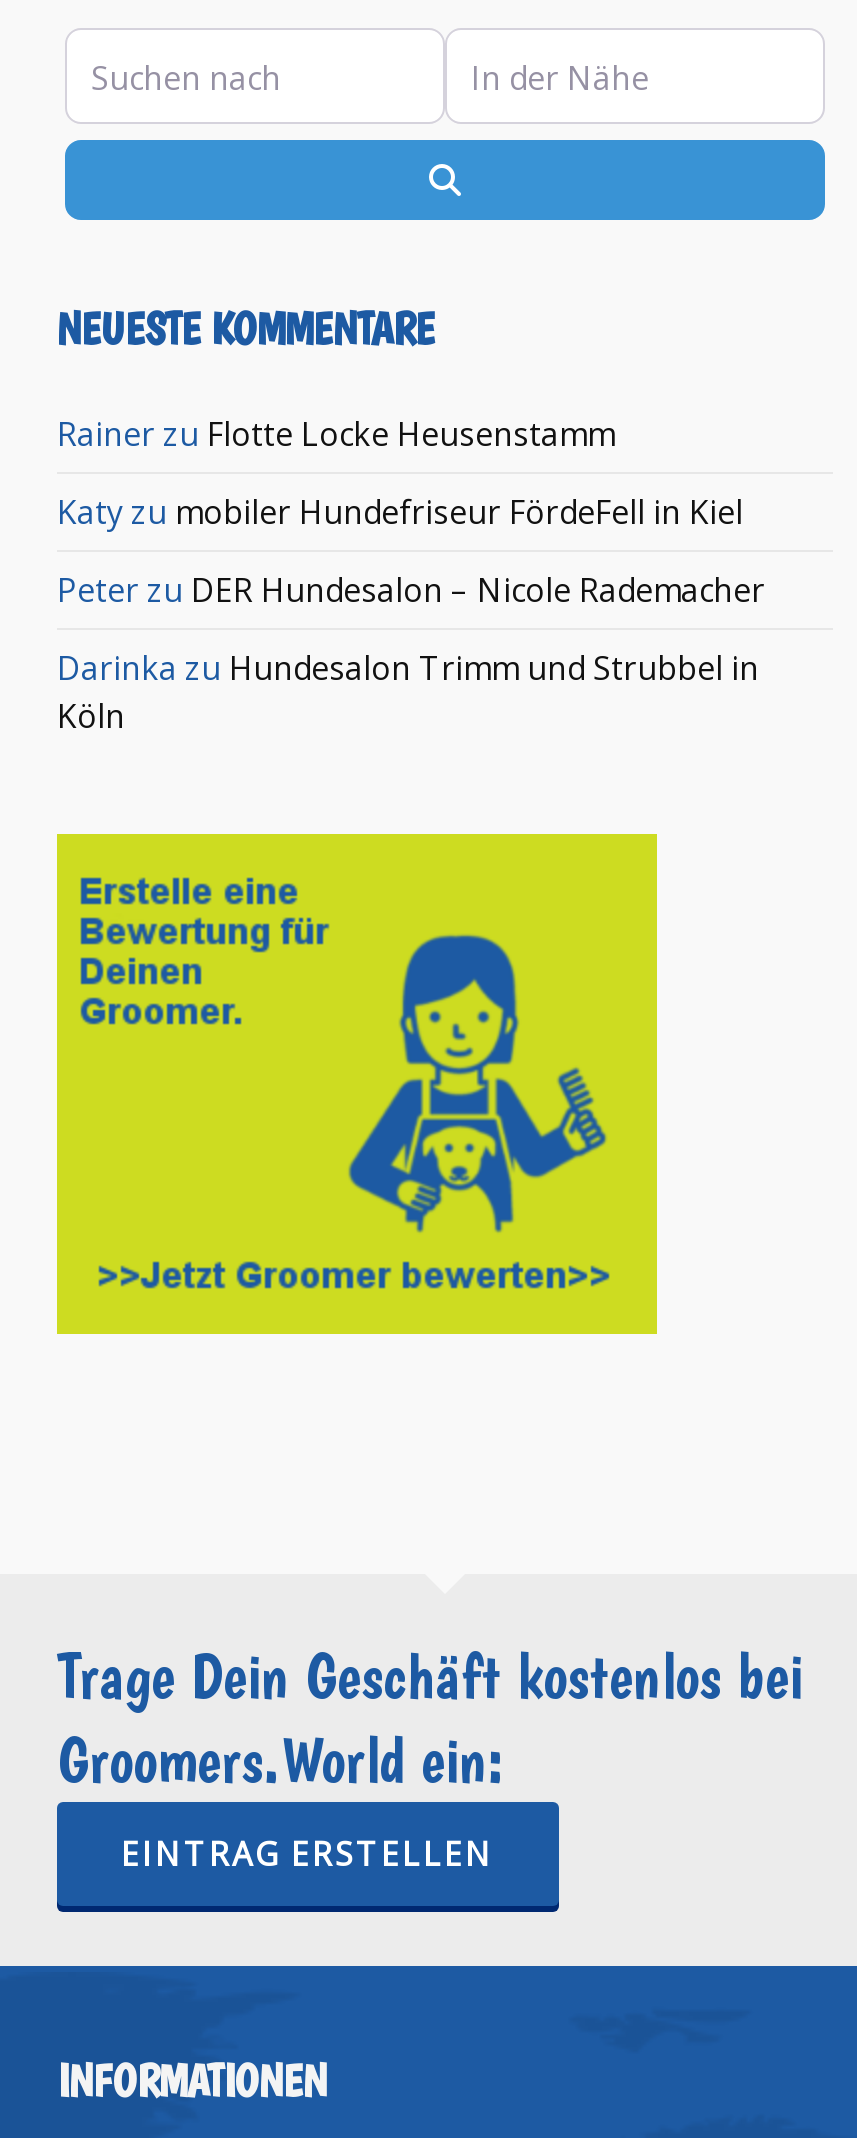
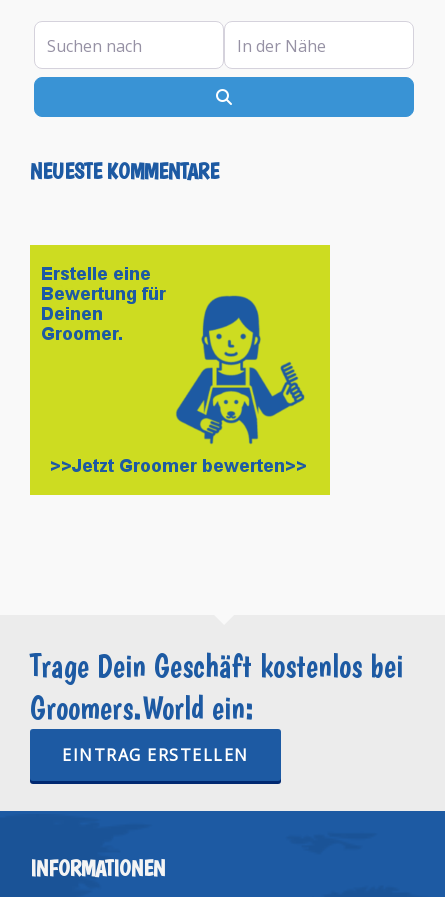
- Rainer zu Flotte Locke Heusenstamm
- Katy zu mobiler Hundefriseur FördeFell in Kiel
- Peter zu DER Hundesalon – Nicole Rademacher
- Darinka zu Hundesalon Trimm und Strubbel in
- Köln
